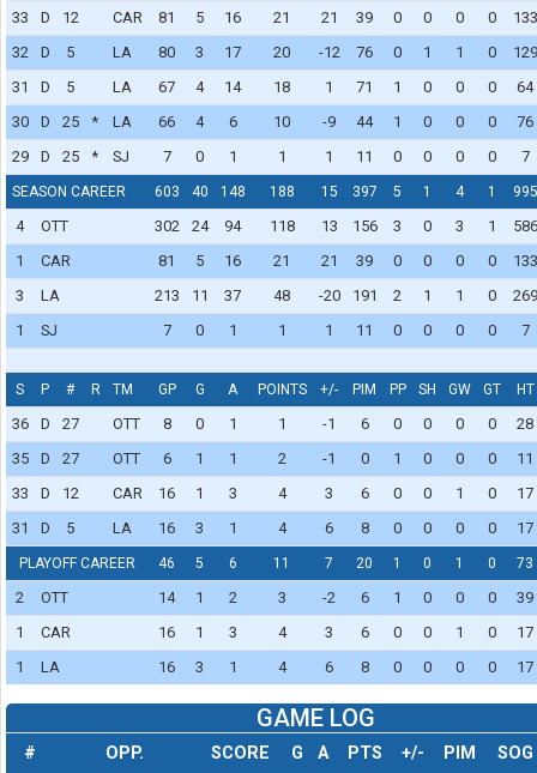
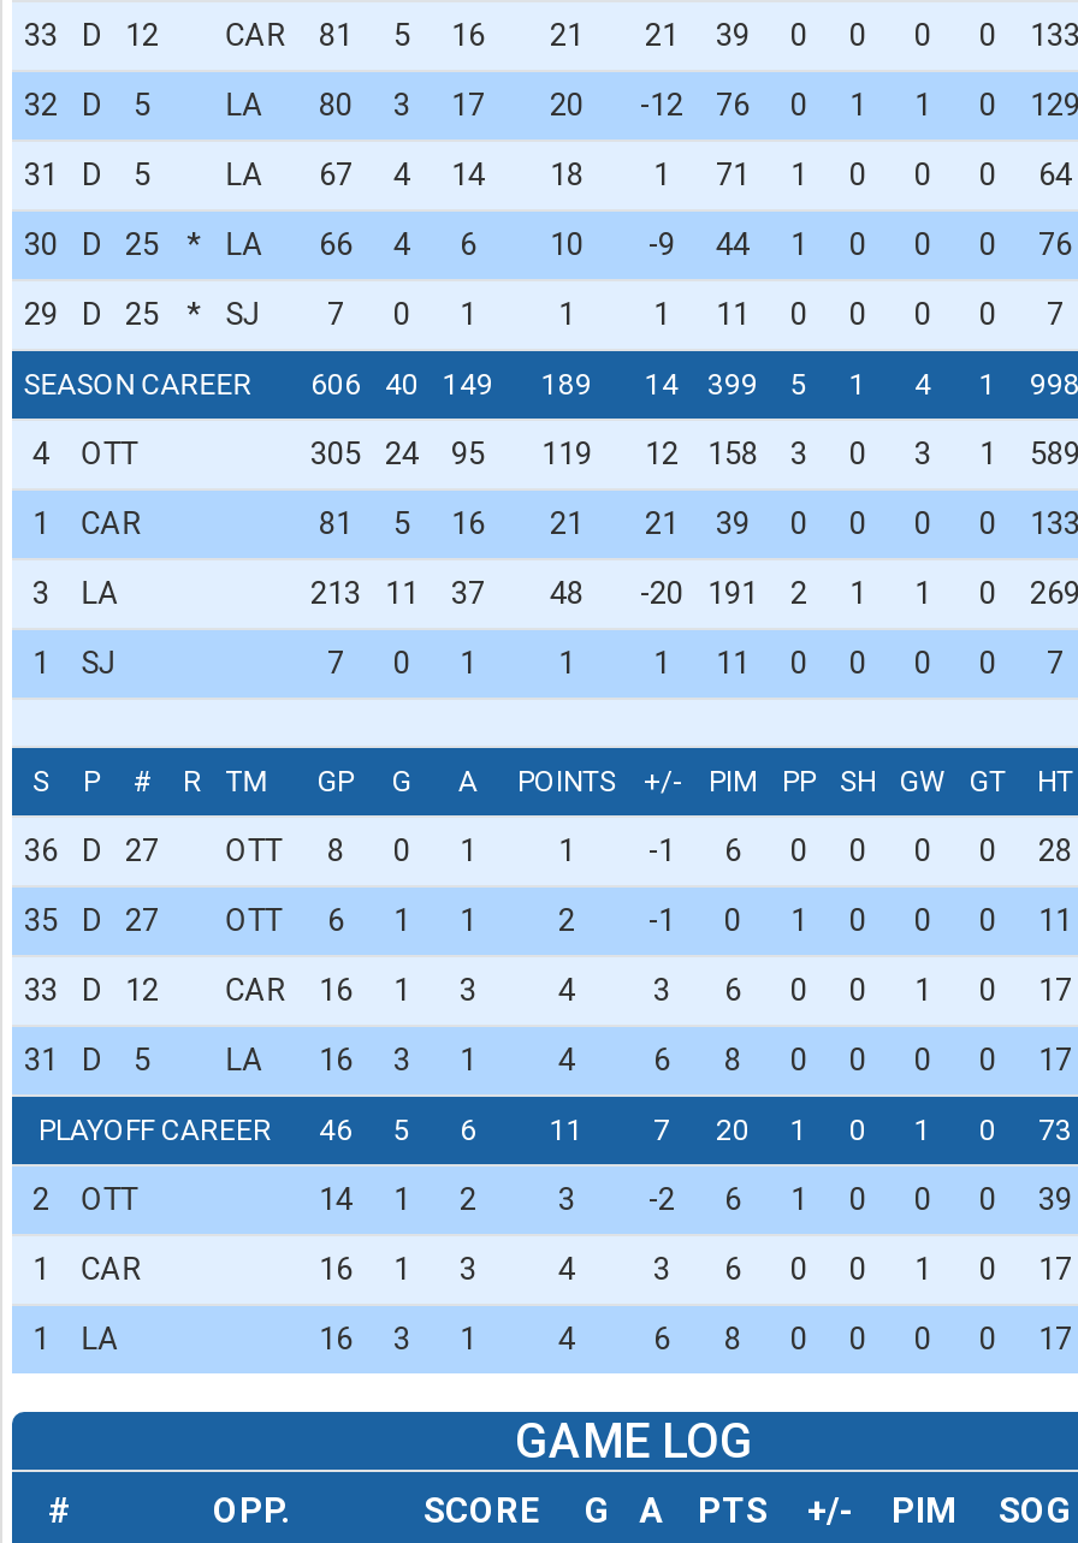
- 603
+ 606

- 148
+ 149

- 188
+ 189

- 15
+ 14

- 397
+ 399

- 995
+ 998

- 302
+ 305

- 94
+ 95

- 118
+ 119

- 13
+ 12

- 156
+ 158

- 586
+ 589
